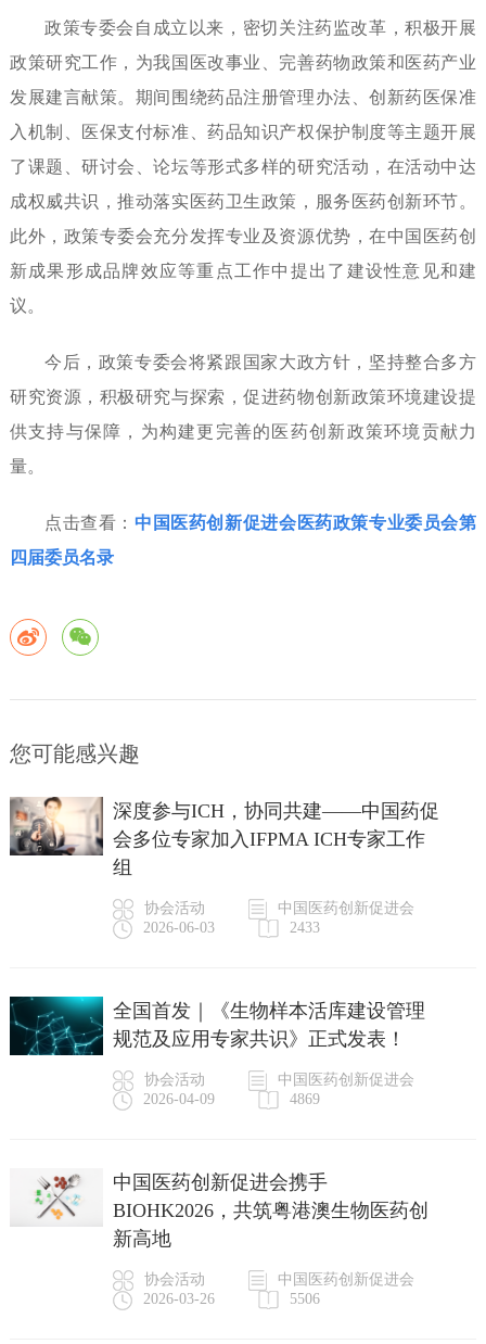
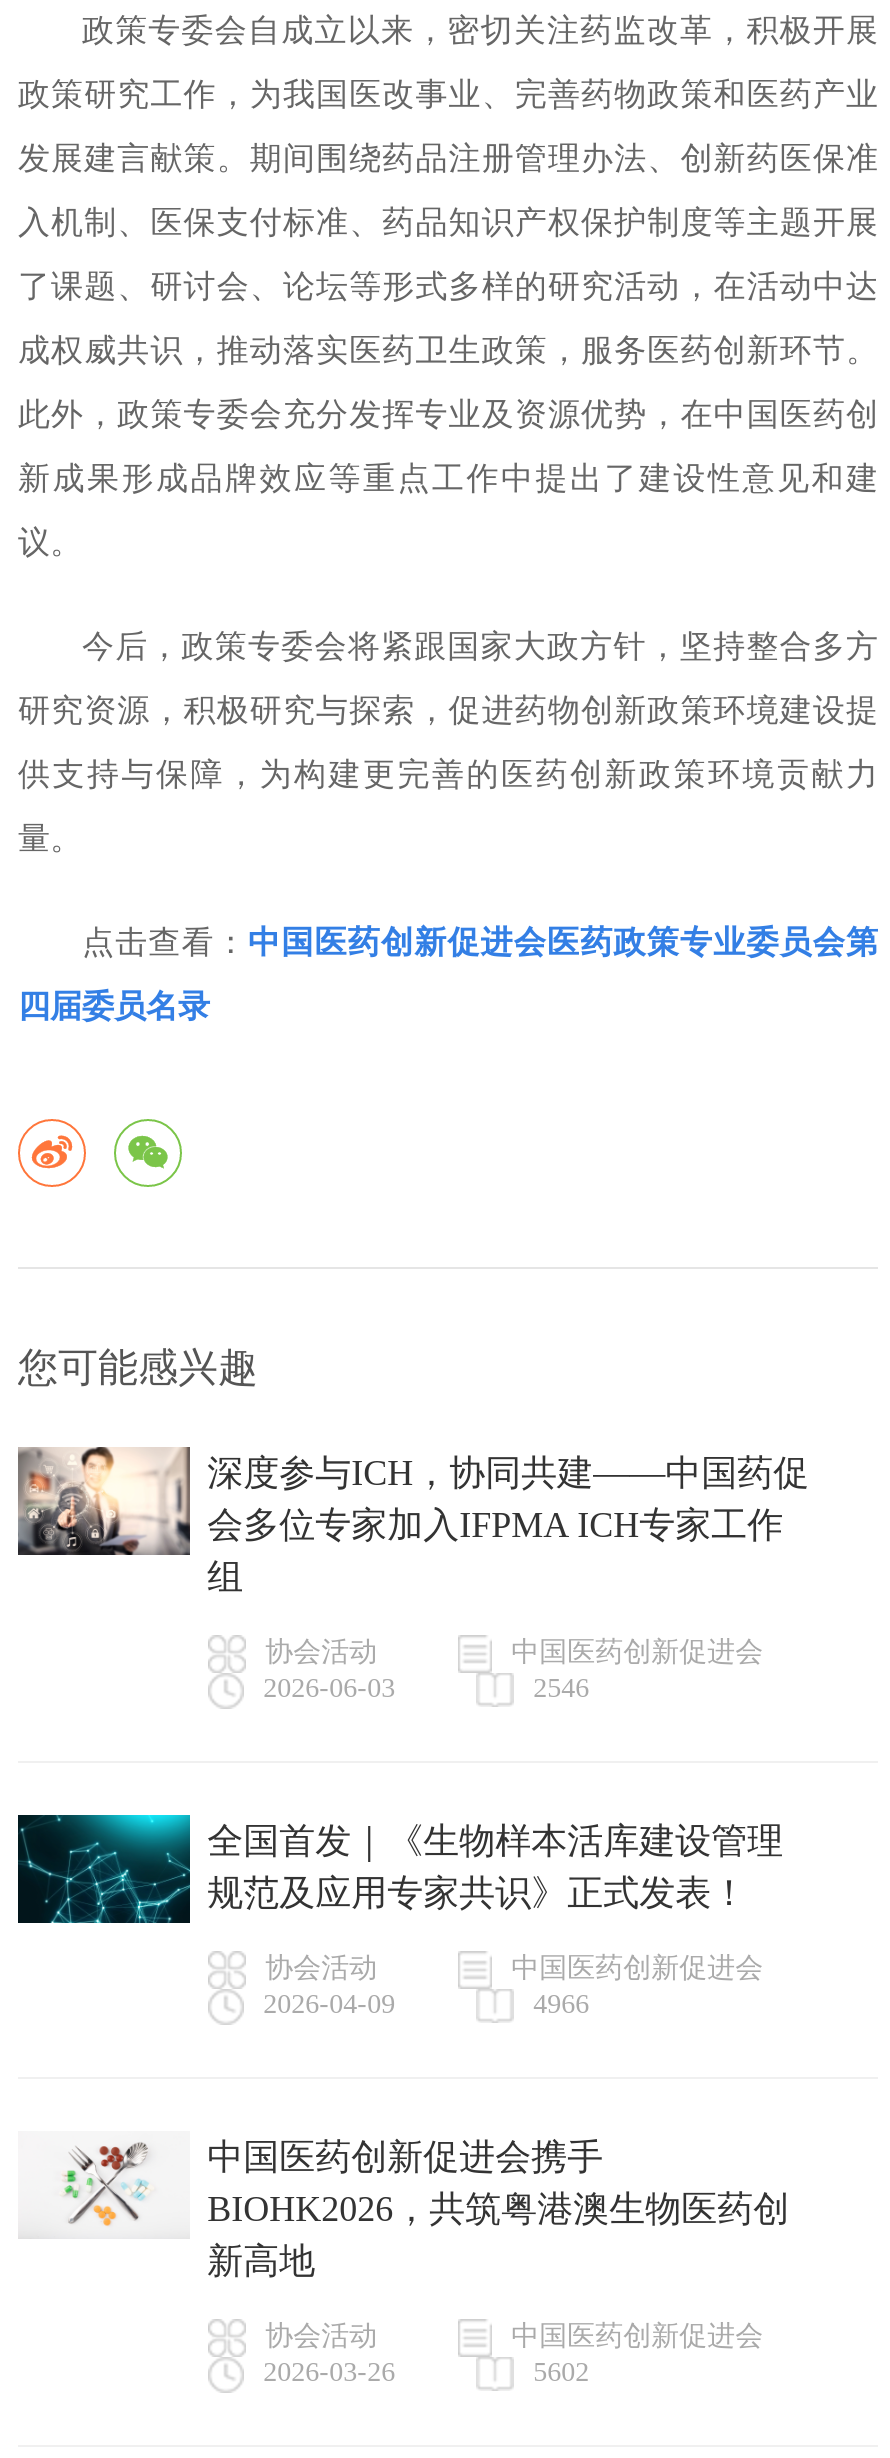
- 2433
+ 2546

- 4869
+ 4966

- 5506
+ 5602
